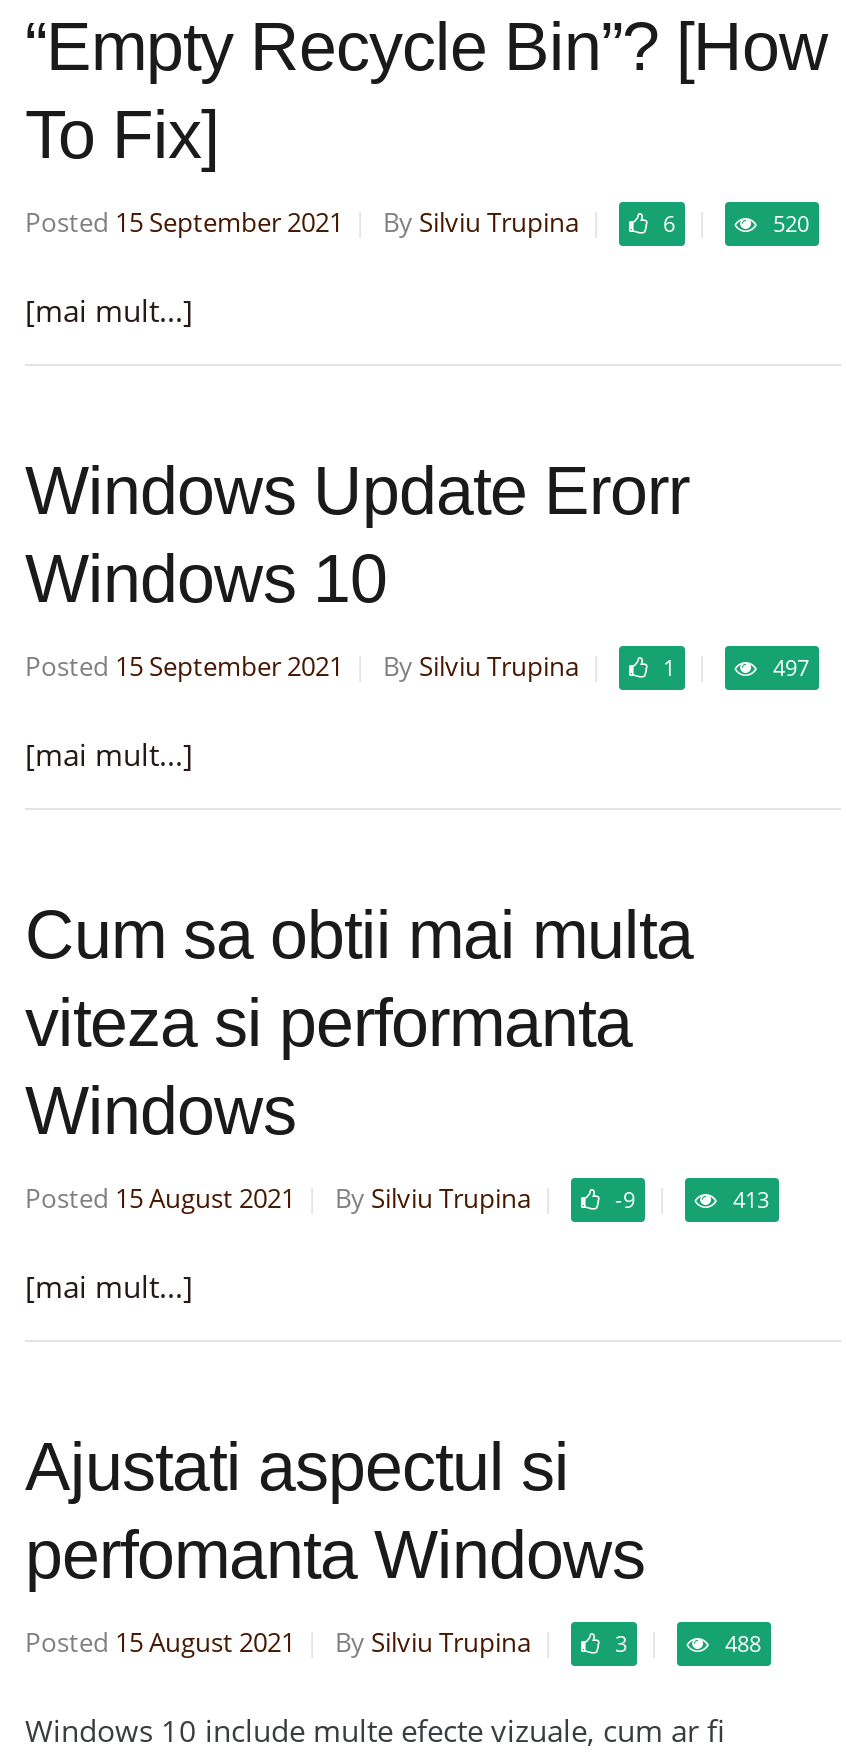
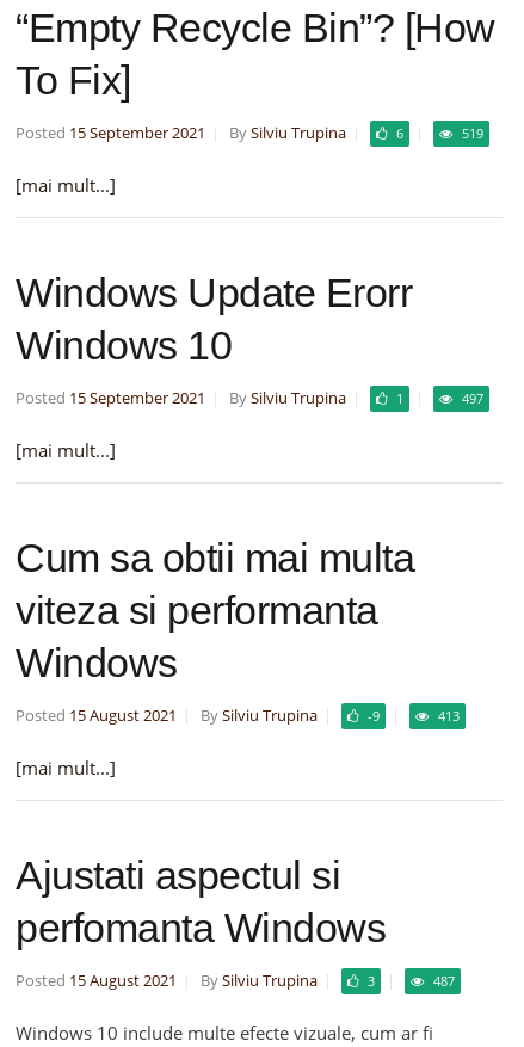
- 520
+ 519

- 488
+ 487
